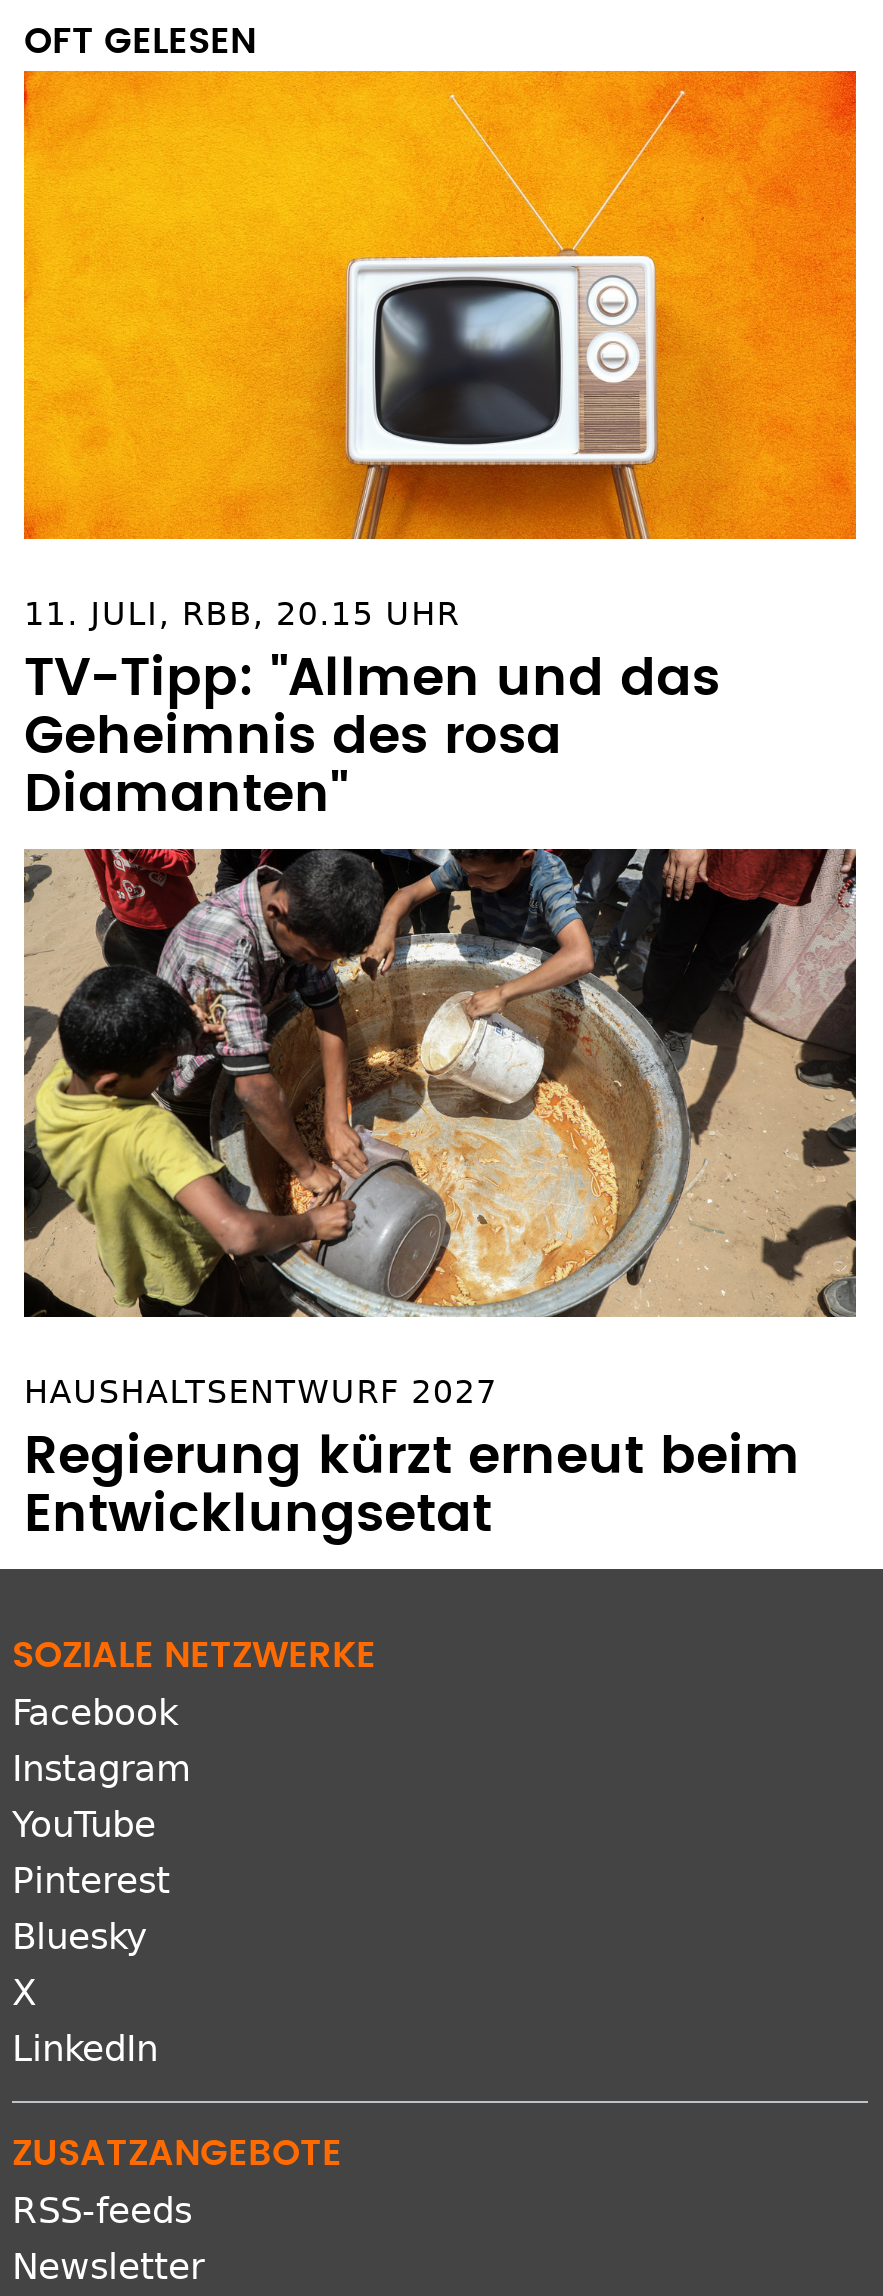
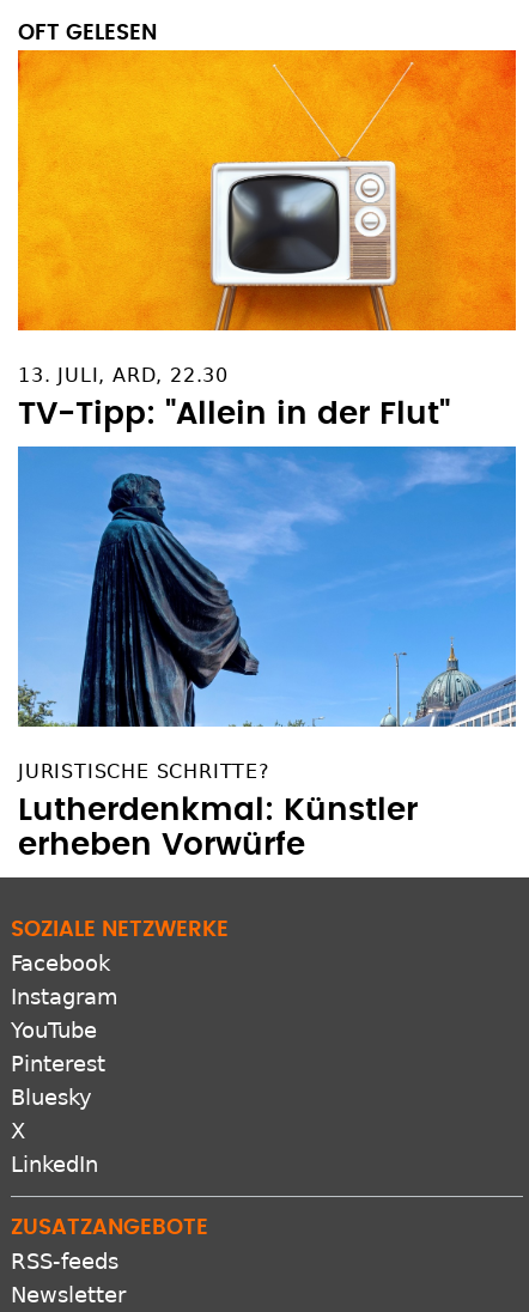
- 11. JULI, RBB, 20.15 UHR
- TV-Tipp: "Allmen und das
- Geheimnis des rosa
- Diamanten"
+ 13. JULI, ARD, 22.30
+ TV-Tipp: "Allein in der Flut"

- [image]
- HAUSHALTSENTWURF 2027
- Regierung kürzt erneut beim
- Entwicklungsetat
+ [image]
+ JURISTISCHE SCHRITTE?
+ Lutherdenkmal: Künstler
+ erheben Vorwürfe
